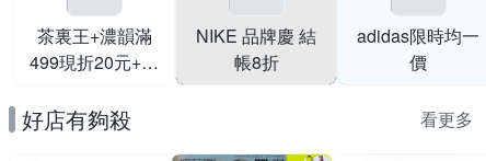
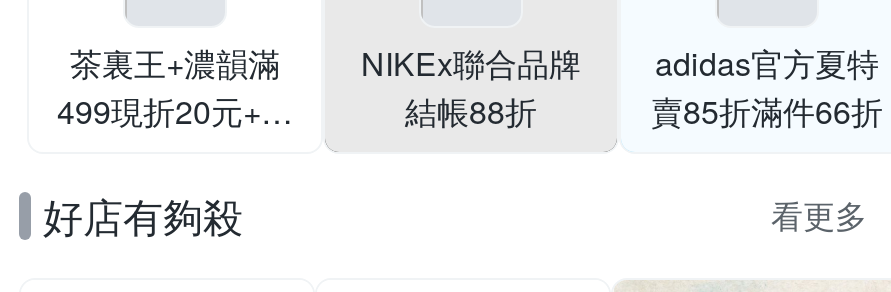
- NIKE 品牌慶 結
- 帳8折
+ NIKEx聯合品牌
+ 結帳88折

- adidas限時均一
- 價
+ adidas官方夏特
+ 賣85折滿件66折
